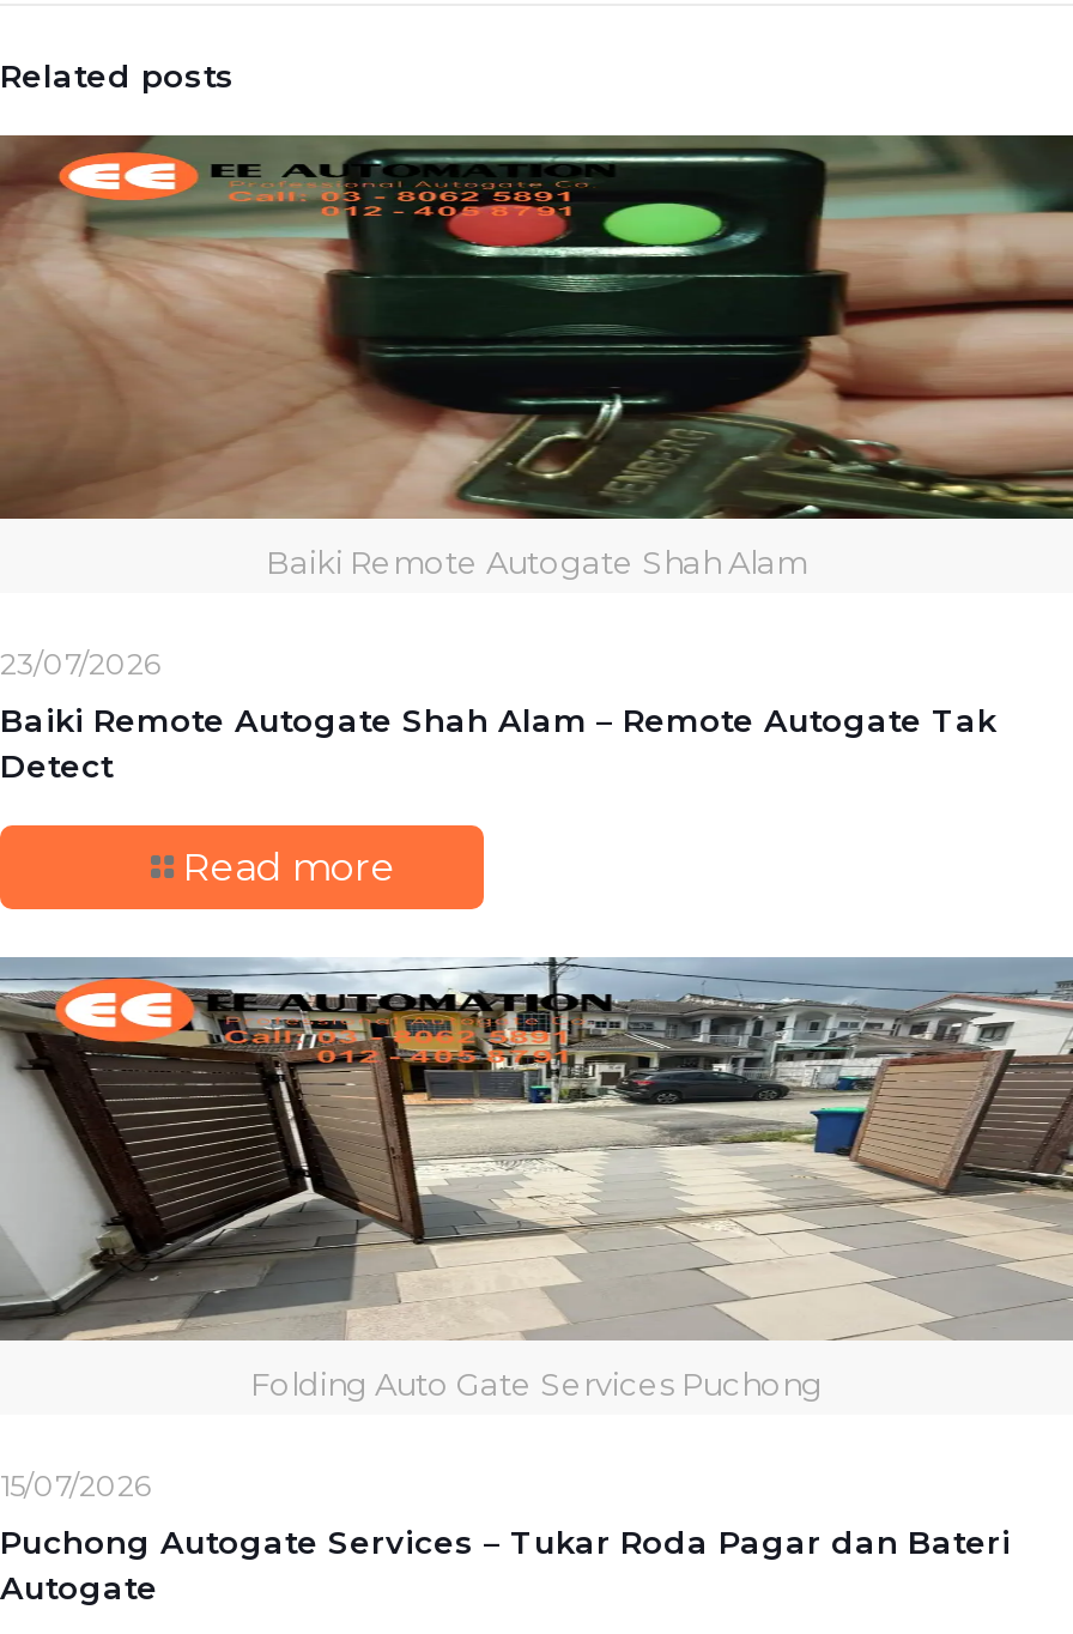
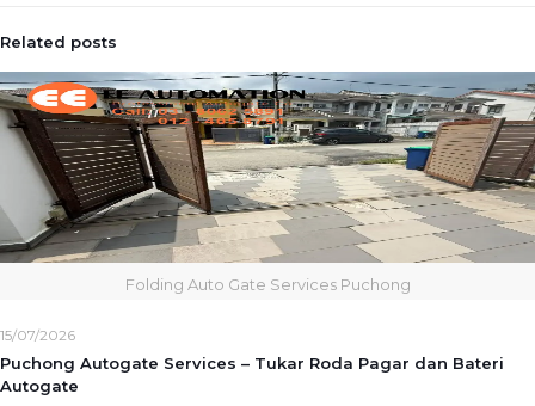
- [image]
- Baiki Remote Autogate Shah Alam
- 23/07/2026
- Baiki Remote Autogate Shah Alam – Remote Autogate Tak
- Detect
- Read more
